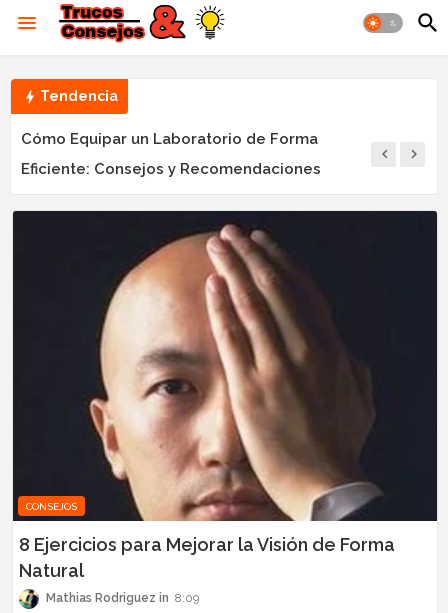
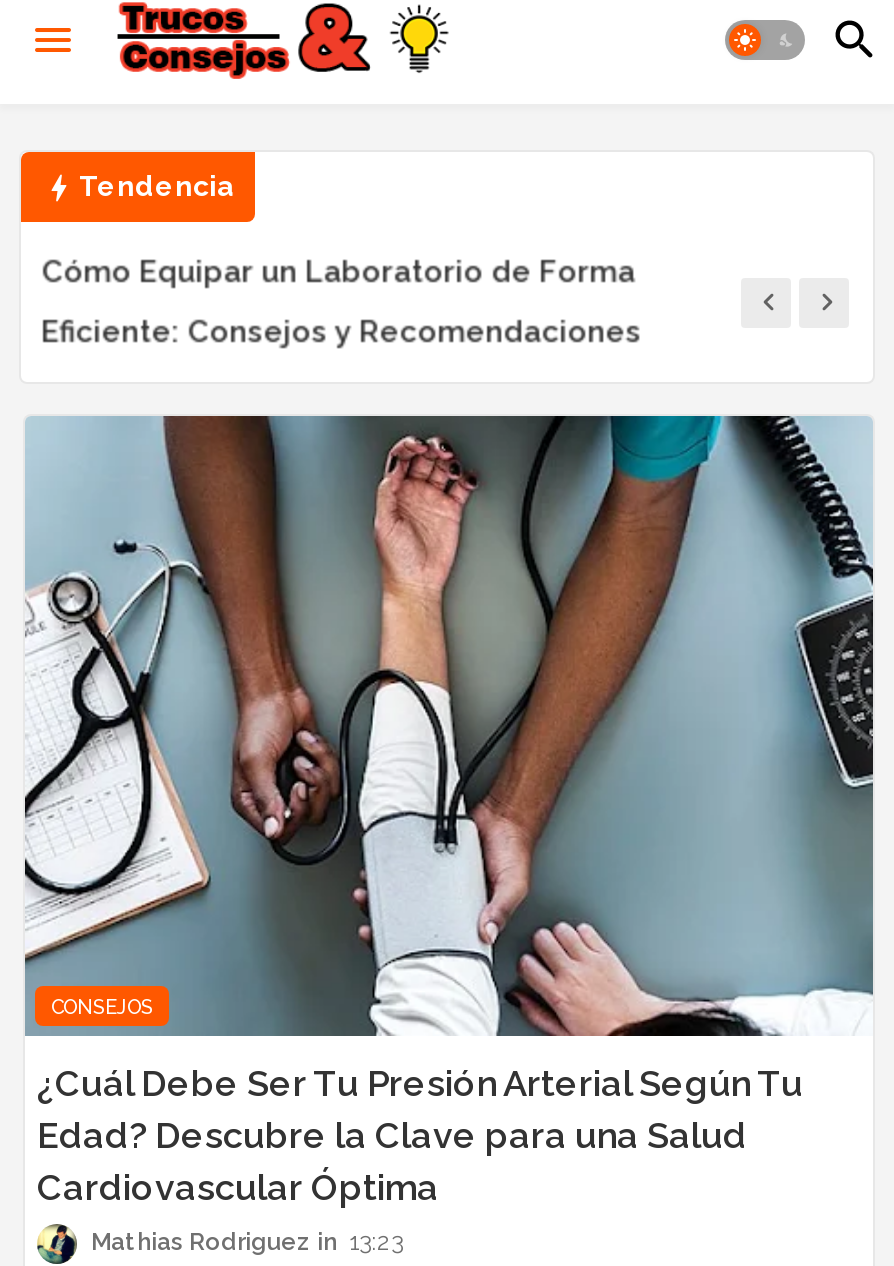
- [image]
- 8 Ejercicios para Mejorar la Visión de Forma
- Natural
+ [image]
+ ¿Cuál Debe Ser Tu Presión Arterial Según Tu
+ Edad? Descubre la Clave para una Salud
+ Cardiovascular Óptima

- Mathias Rodriguez 8:09
+ Mathias Rodriguez 13:23
